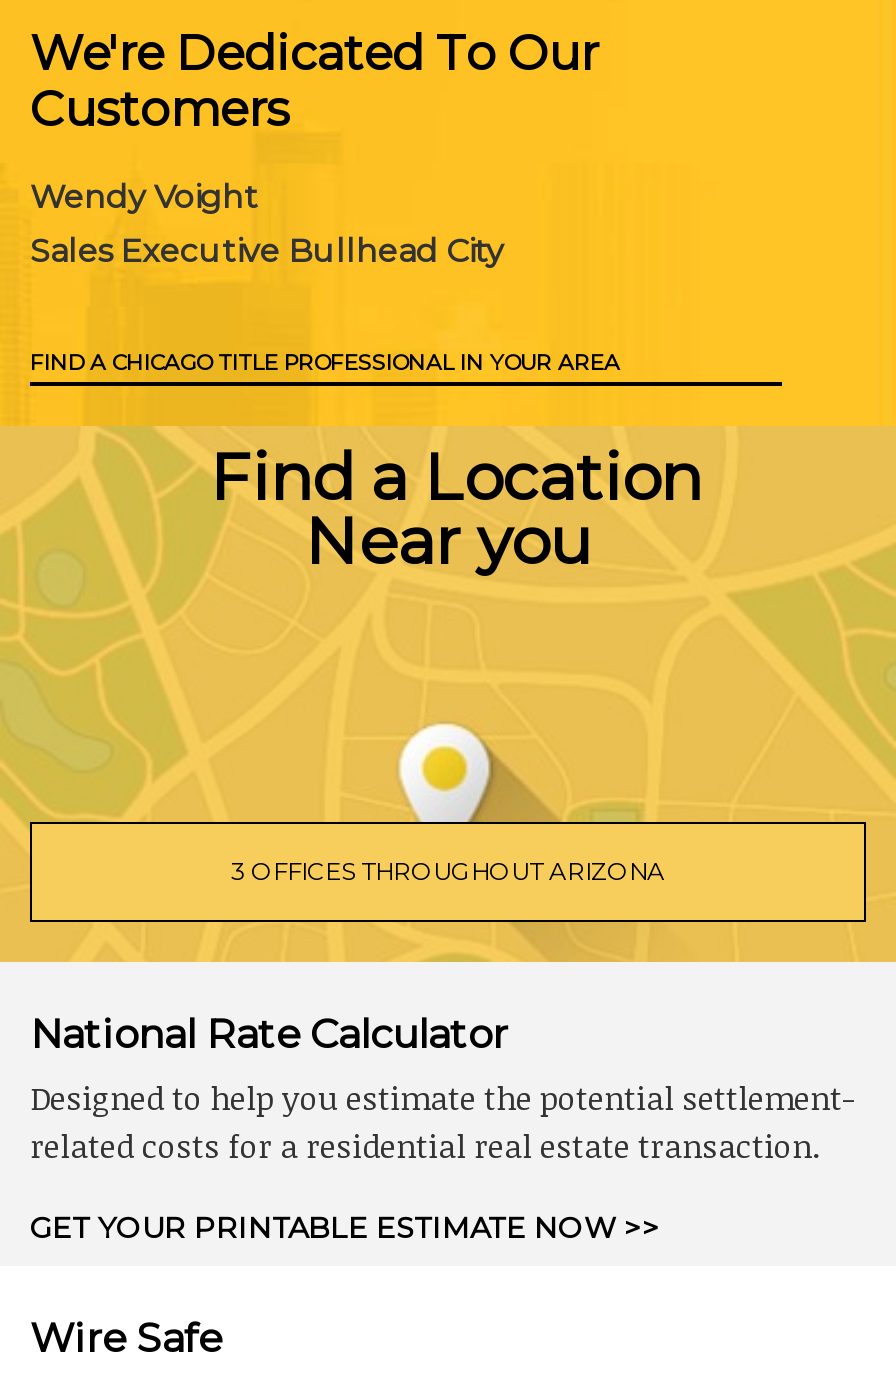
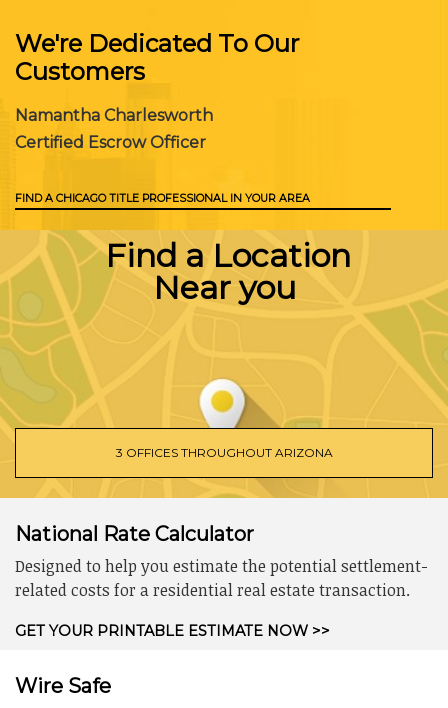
- Wendy Voight
- Sales Executive Bullhead City
+ Namantha Charlesworth
+ Certified Escrow Officer
